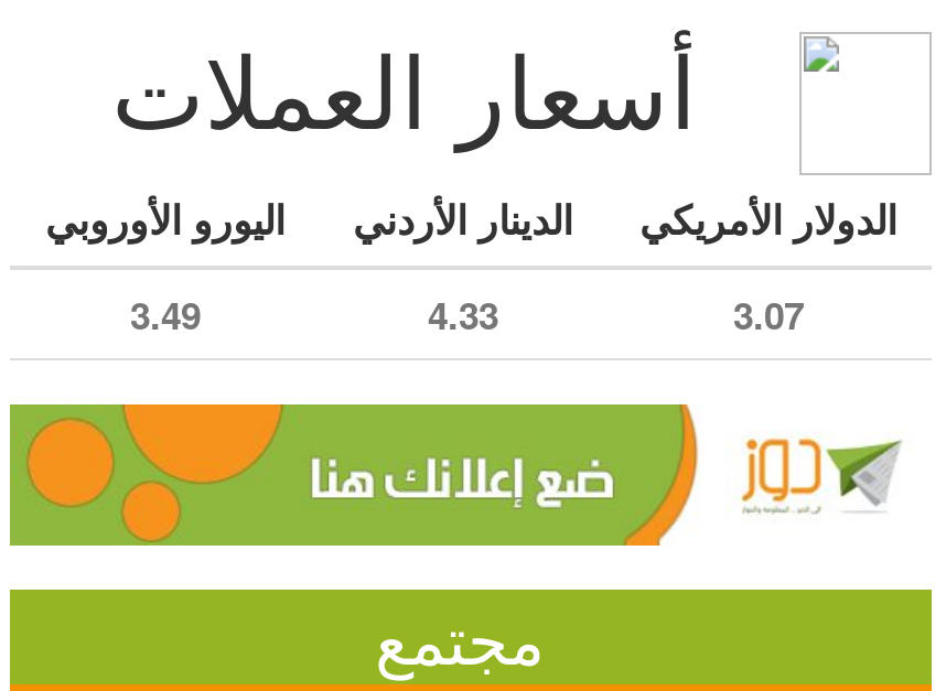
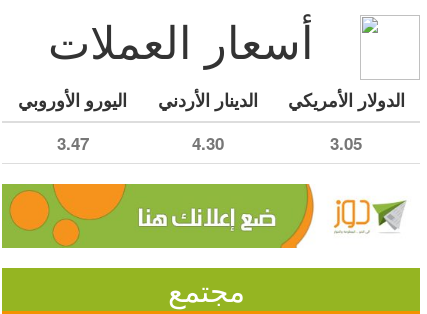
- 3.49
+ 3.47

- 4.33
+ 4.30

- 3.07
+ 3.05
